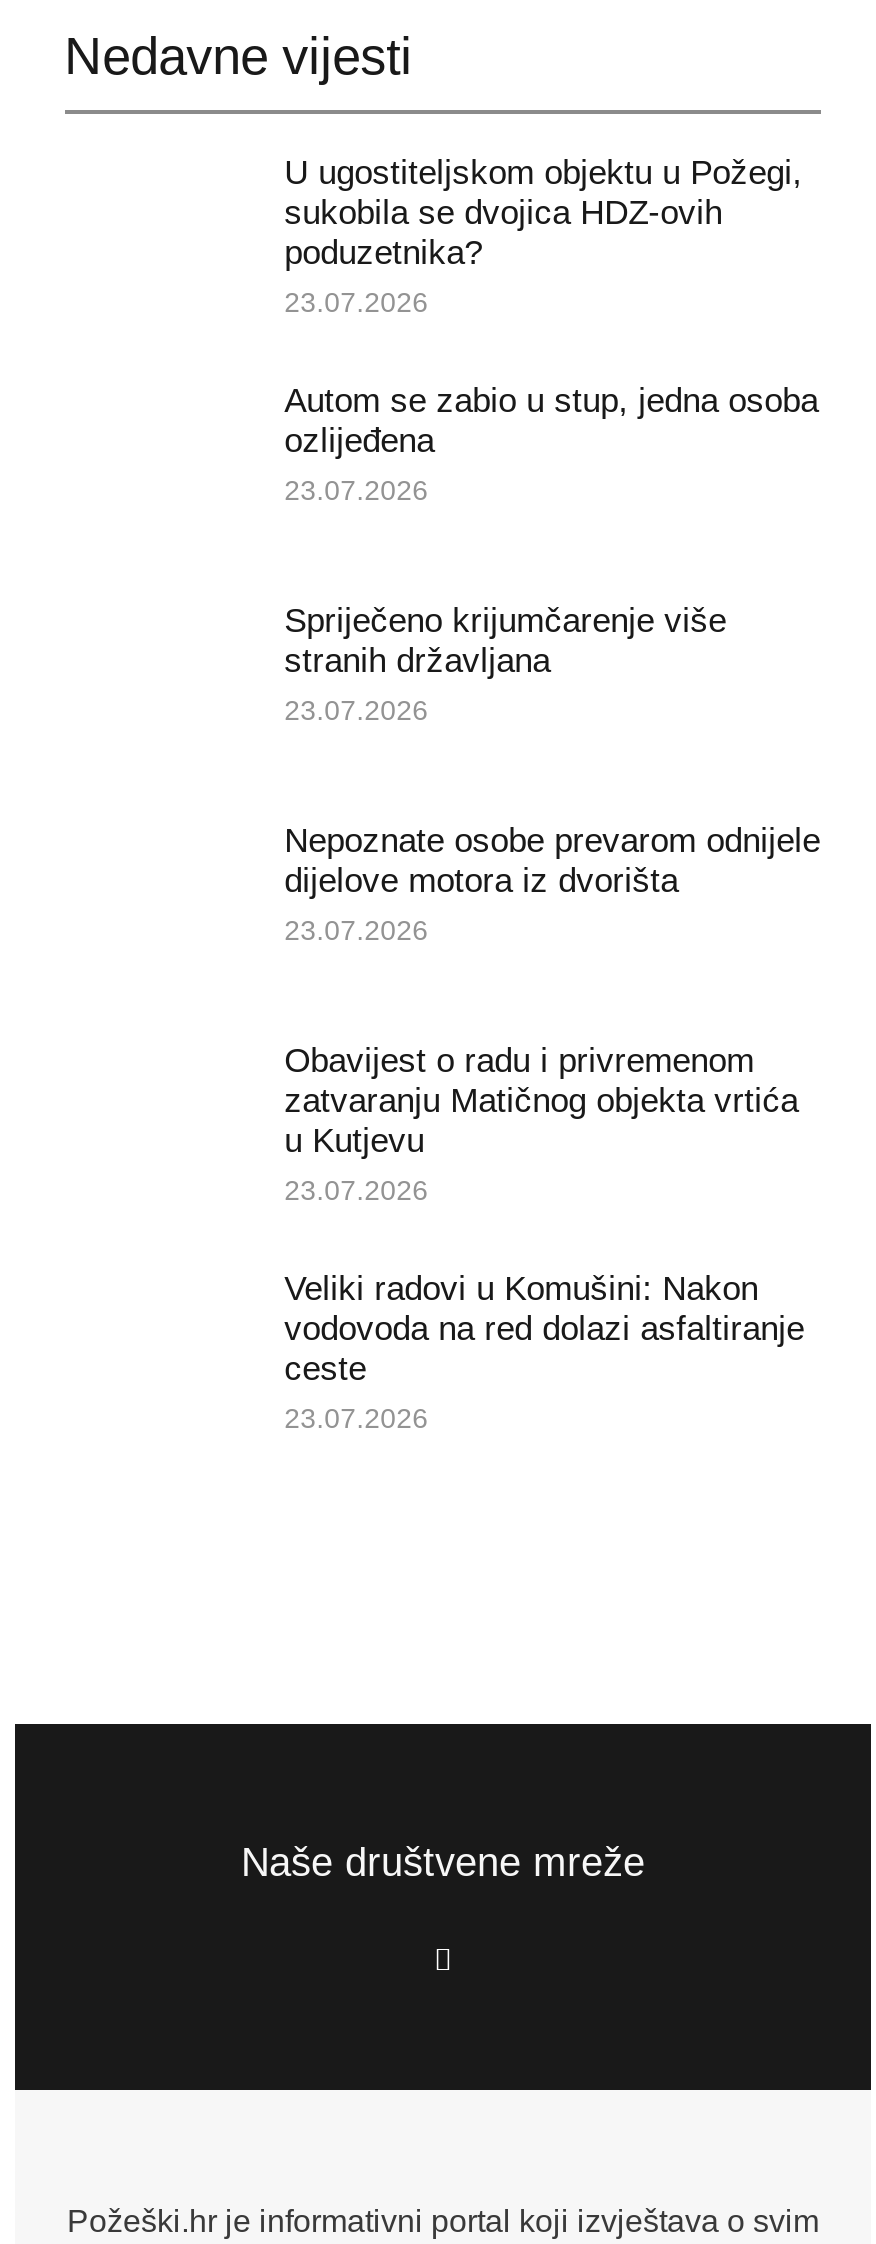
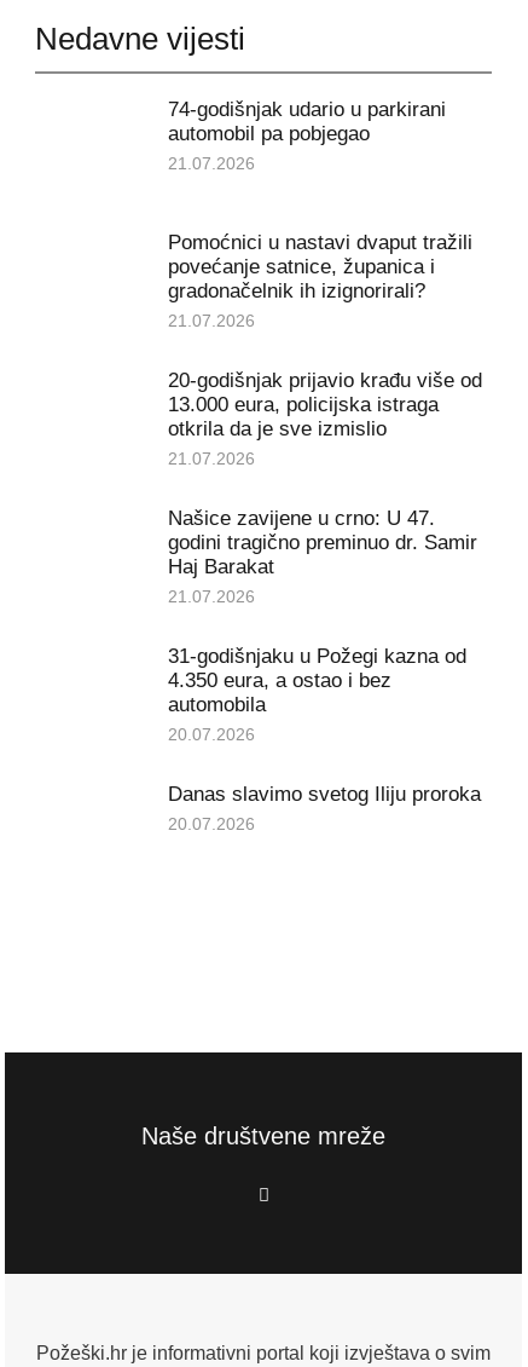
- U ugostiteljskom objektu u Požegi,
- sukobila se dvojica HDZ-ovih
- poduzetnika?
- 23.07.2026
+ 74-godišnjak udario u parkirani
+ automobil pa pobjegao
+ 21.07.2026

- Autom se zabio u stup, jedna osoba
- ozlijeđena
- 23.07.2026
+ Pomoćnici u nastavi dvaput tražili
+ povećanje satnice, županica i
+ gradonačelnik ih izignorirali?
+ 21.07.2026

- Spriječeno krijumčarenje više
- stranih državljana
- 23.07.2026
+ 20-godišnjak prijavio krađu više od
+ 13.000 eura, policijska istraga
+ otkrila da je sve izmislio
+ 21.07.2026

- Nepoznate osobe prevarom odnijele
- dijelove motora iz dvorišta
- 23.07.2026
+ Našice zavijene u crno: U 47.
+ godini tragično preminuo dr. Samir
+ Haj Barakat
+ 21.07.2026

- Obavijest o radu i privremenom
- zatvaranju Matičnog objekta vrtića
- u Kutjevu
- 23.07.2026
+ 31-godišnjaku u Požegi kazna od
+ 4.350 eura, a ostao i bez
+ automobila
+ 20.07.2026

- Veliki radovi u Komušini: Nakon
- vodovoda na red dolazi asfaltiranje
- ceste
- 23.07.2026
+ Danas slavimo svetog Iliju proroka
+ 20.07.2026
